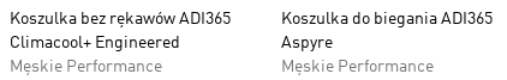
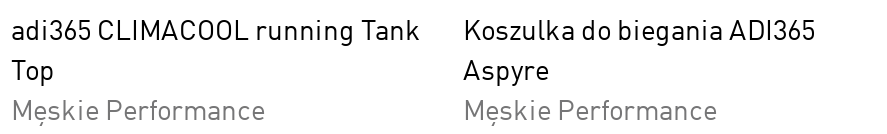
- Koszulka bez rękawów ADI365
- Climacool+ Engineered
+ adi365 CLIMACOOL running Tank
+ Top
